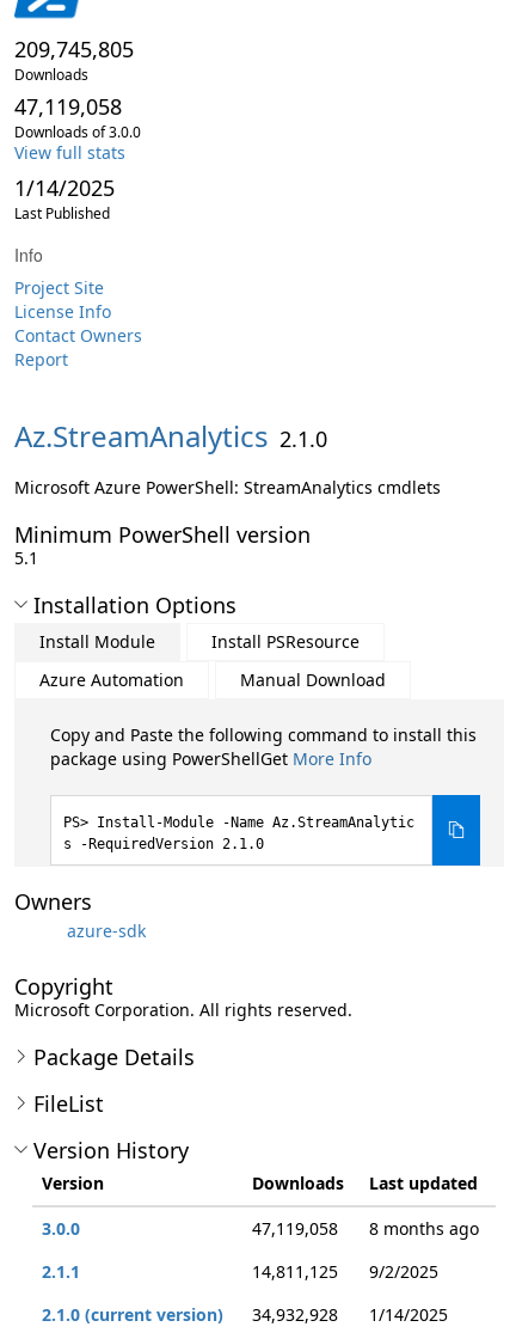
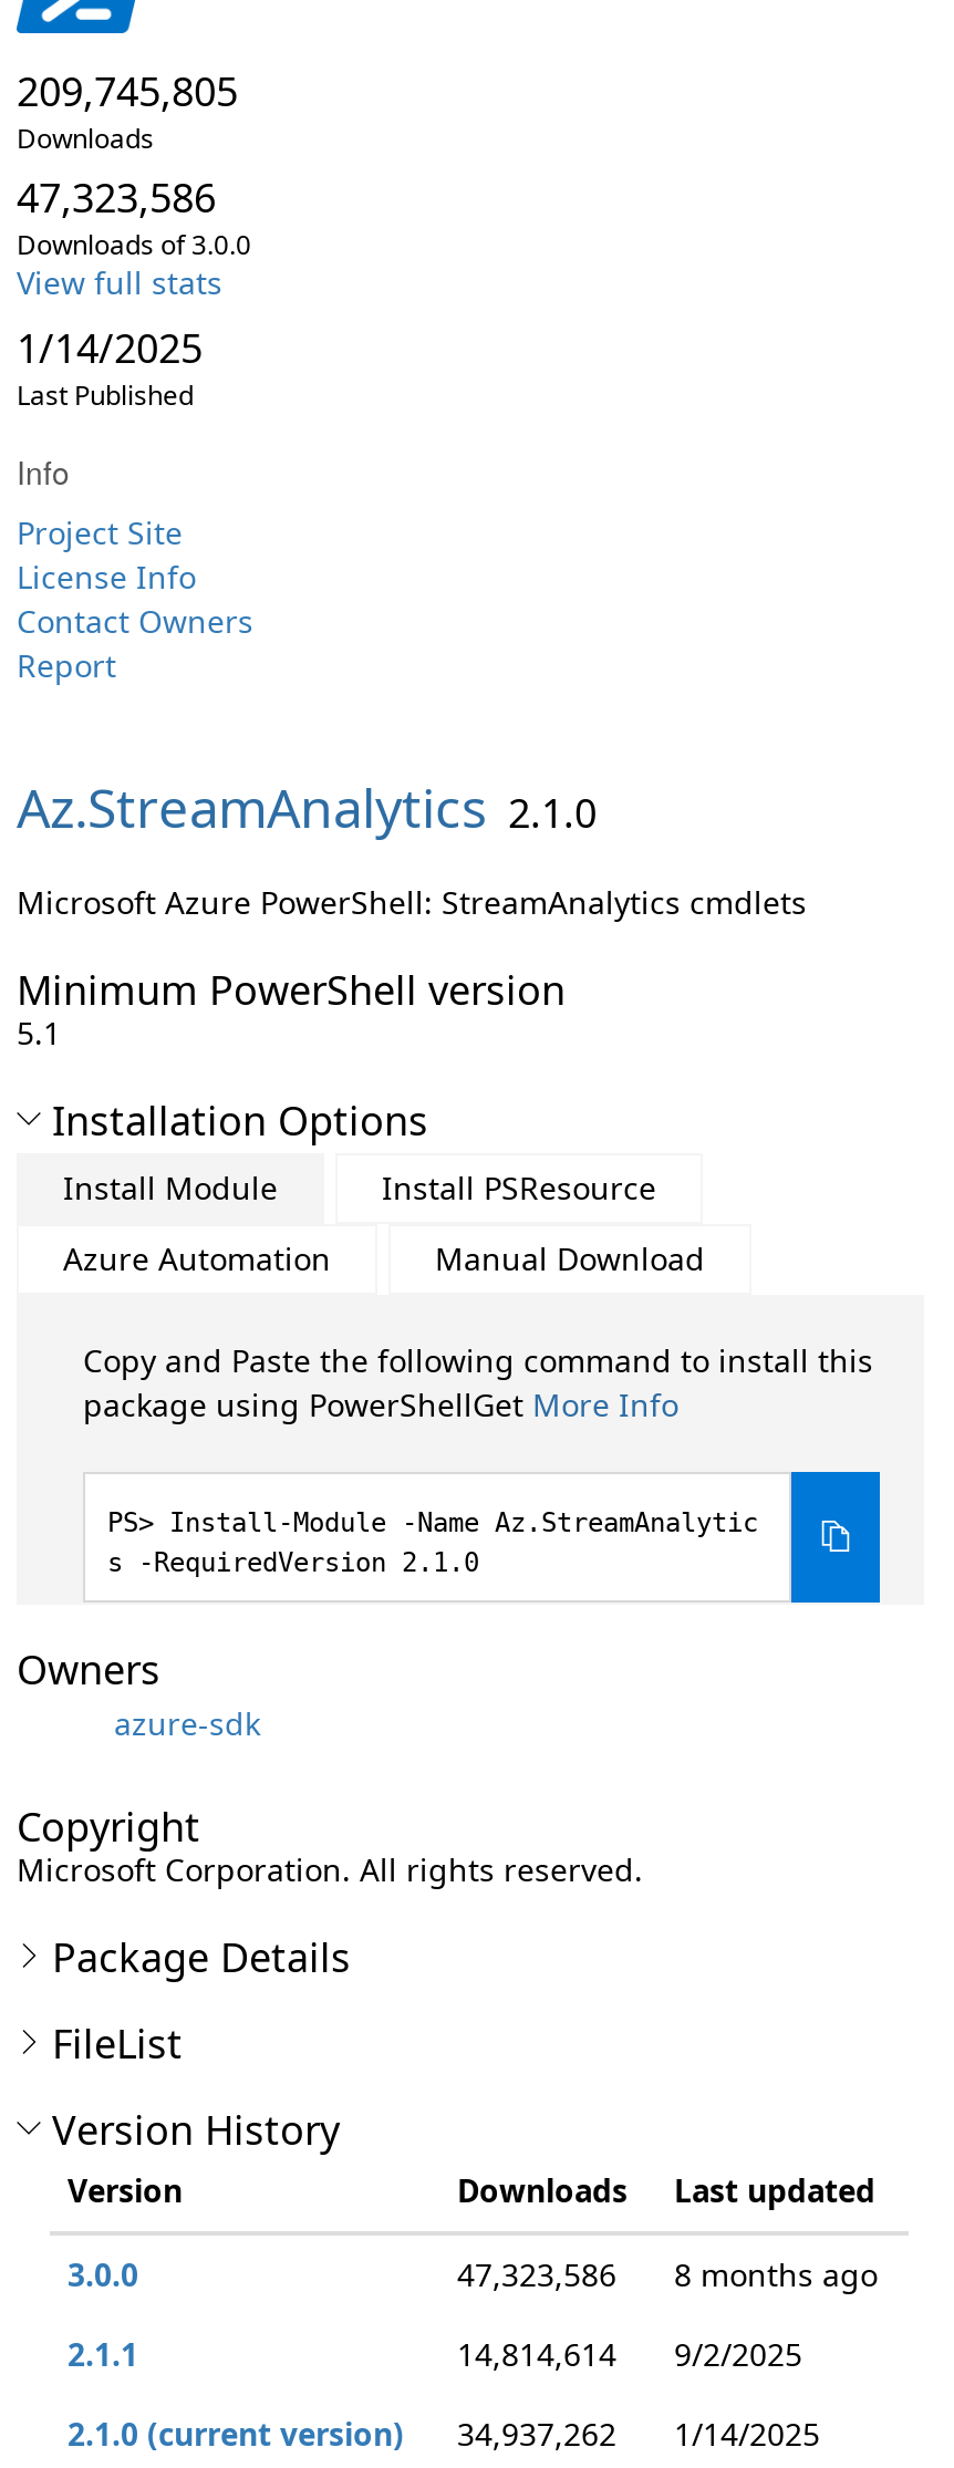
- 47,119,058
+ 47,323,586

- 47,119,058 8 months ago
+ 47,323,586 8 months ago

- 14,811,125 9/2/2025
+ 14,814,614 9/2/2025

- 2.1.0 (current version) 34,932,928 1/14/2025
+ 2.1.0 (current version) 34,937,262 1/14/2025
